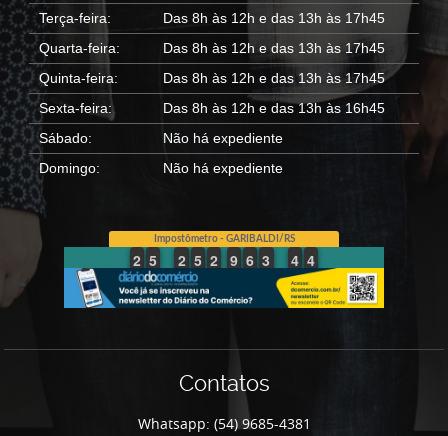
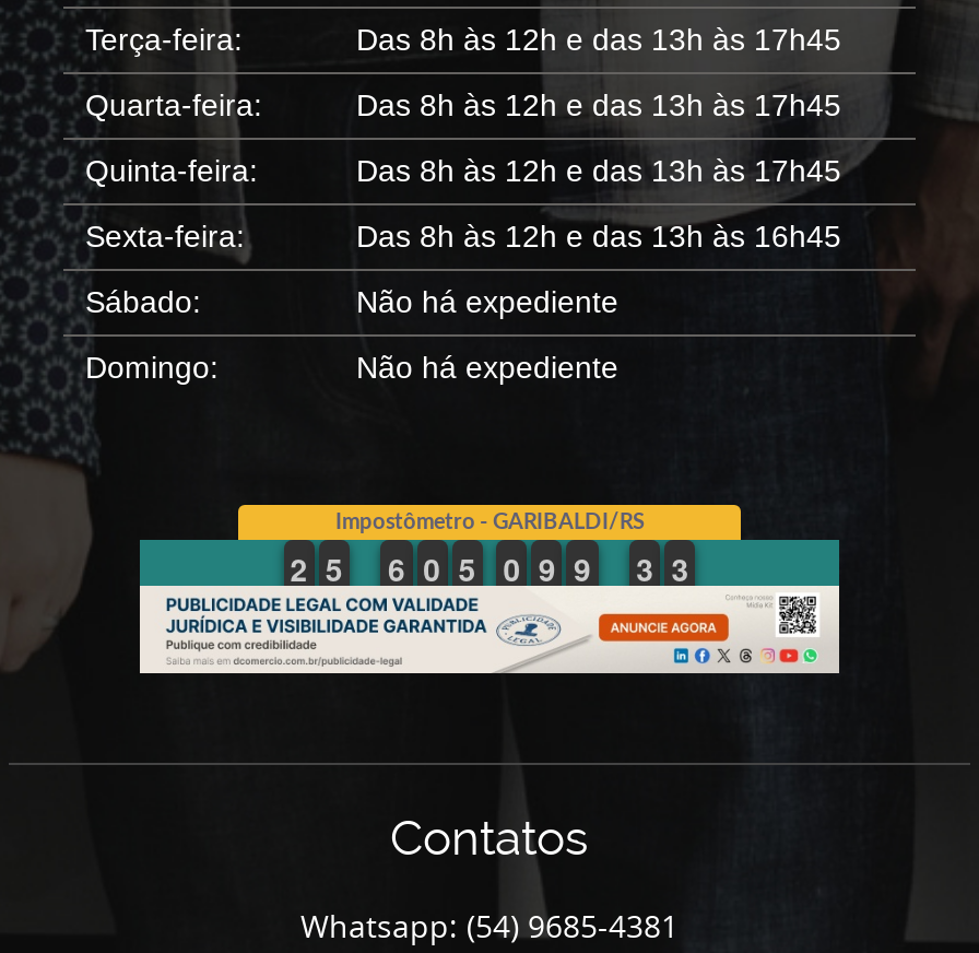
- [image]
+ [image]
